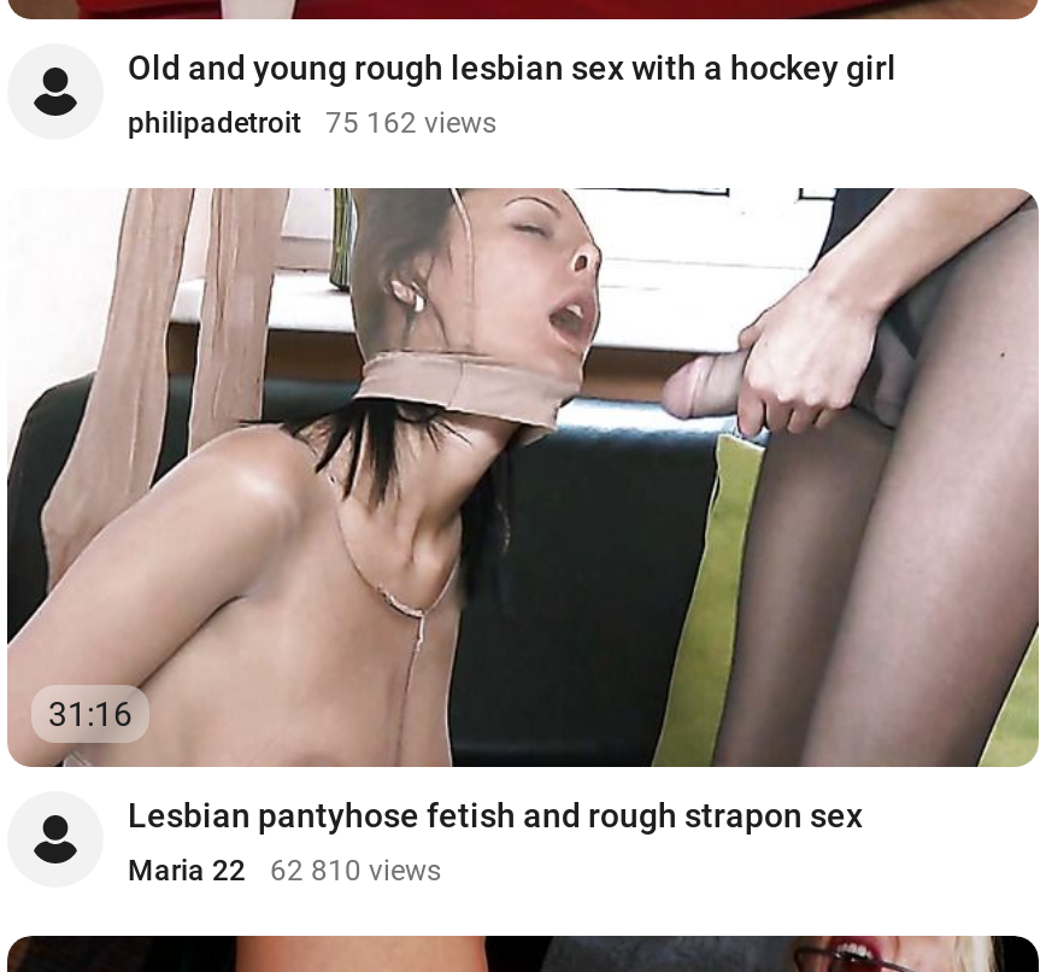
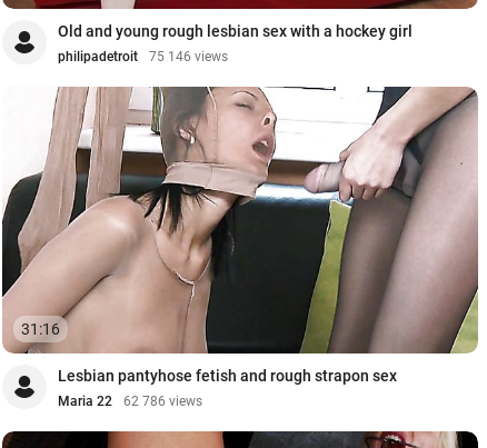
- philipadetroit 75 162 views
+ philipadetroit 75 146 views

- Maria 22 62 810 views
+ Maria 22 62 786 views
